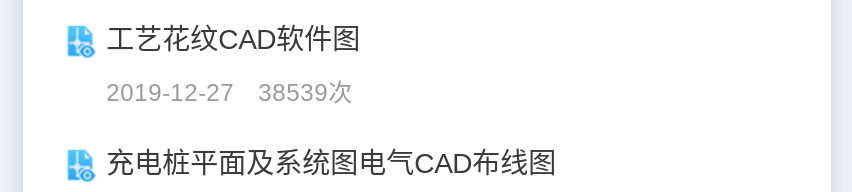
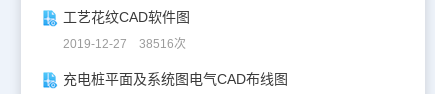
- 2019-12-27 38539次
+ 2019-12-27 38516次
